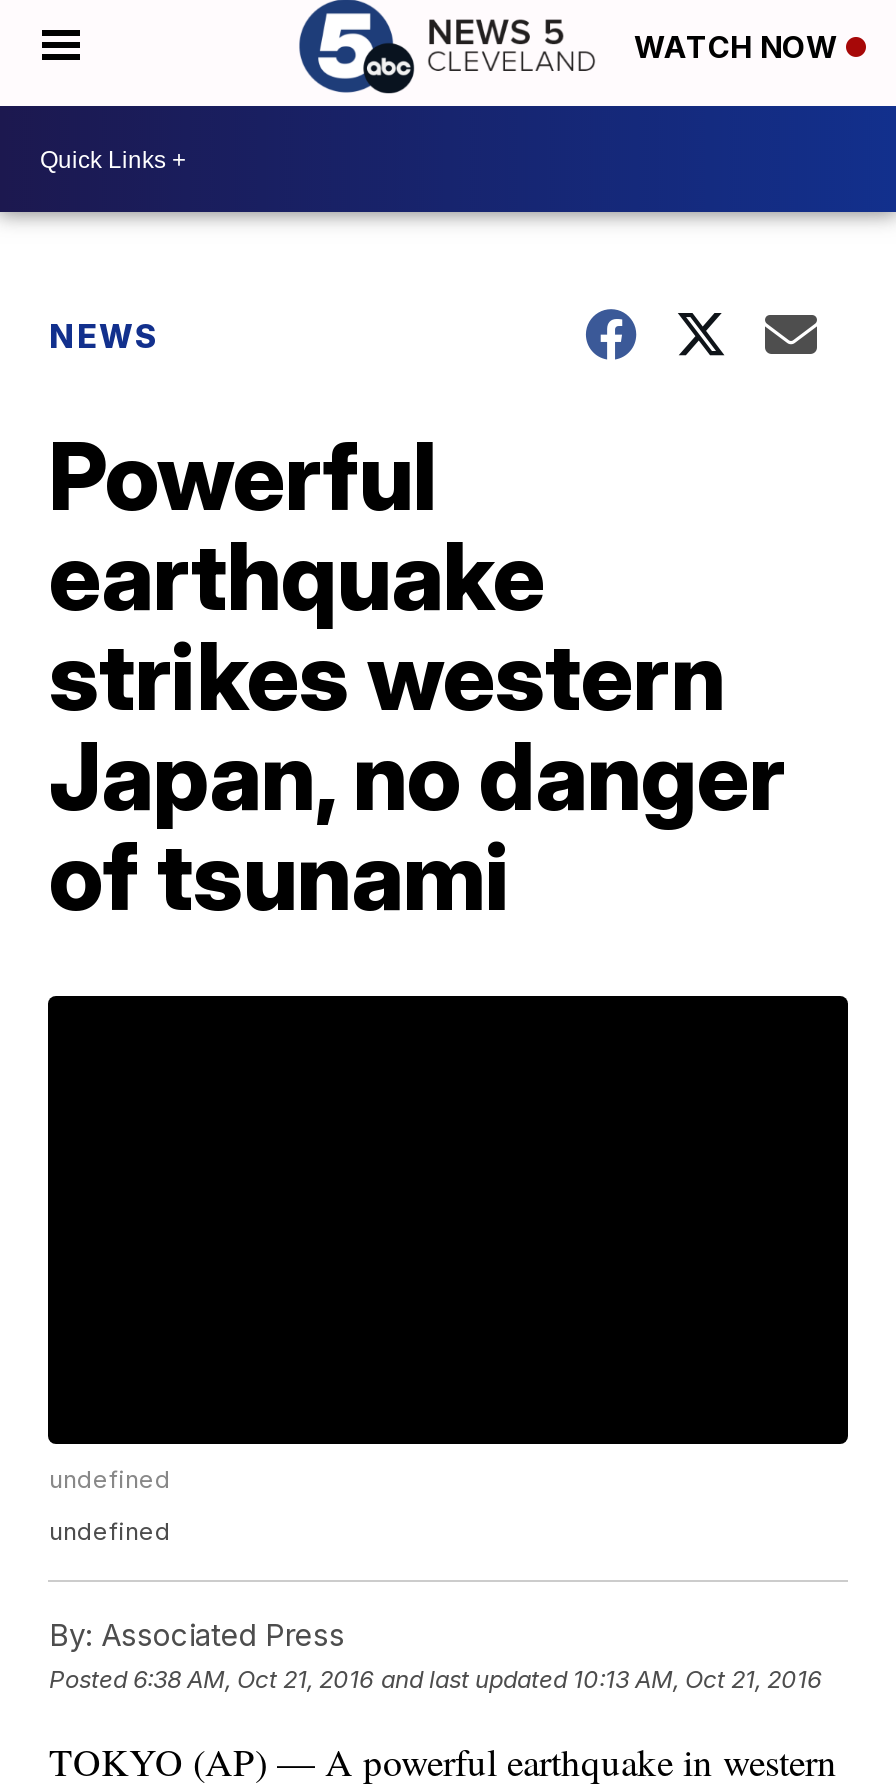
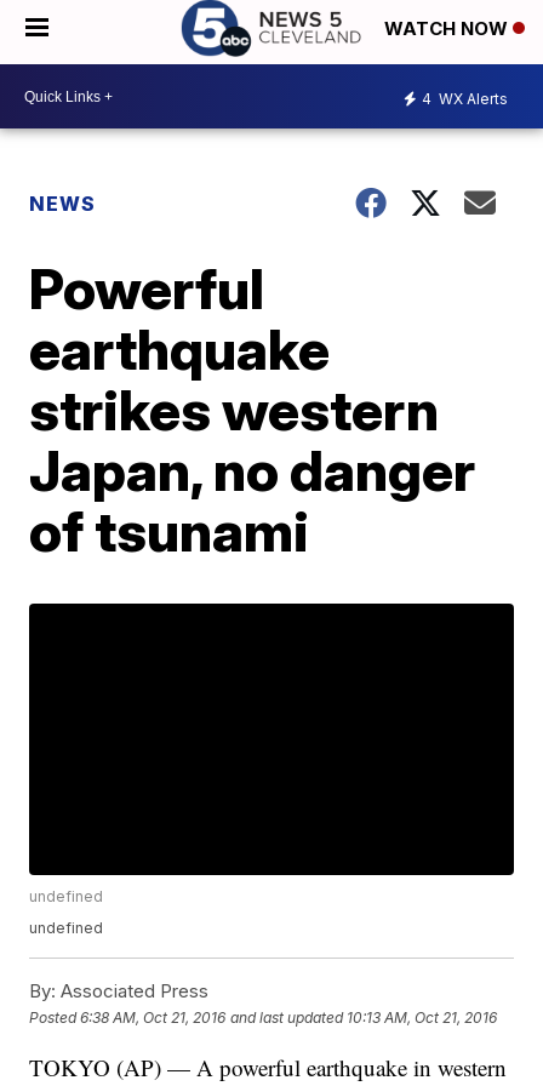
+ 4 WX Alerts
